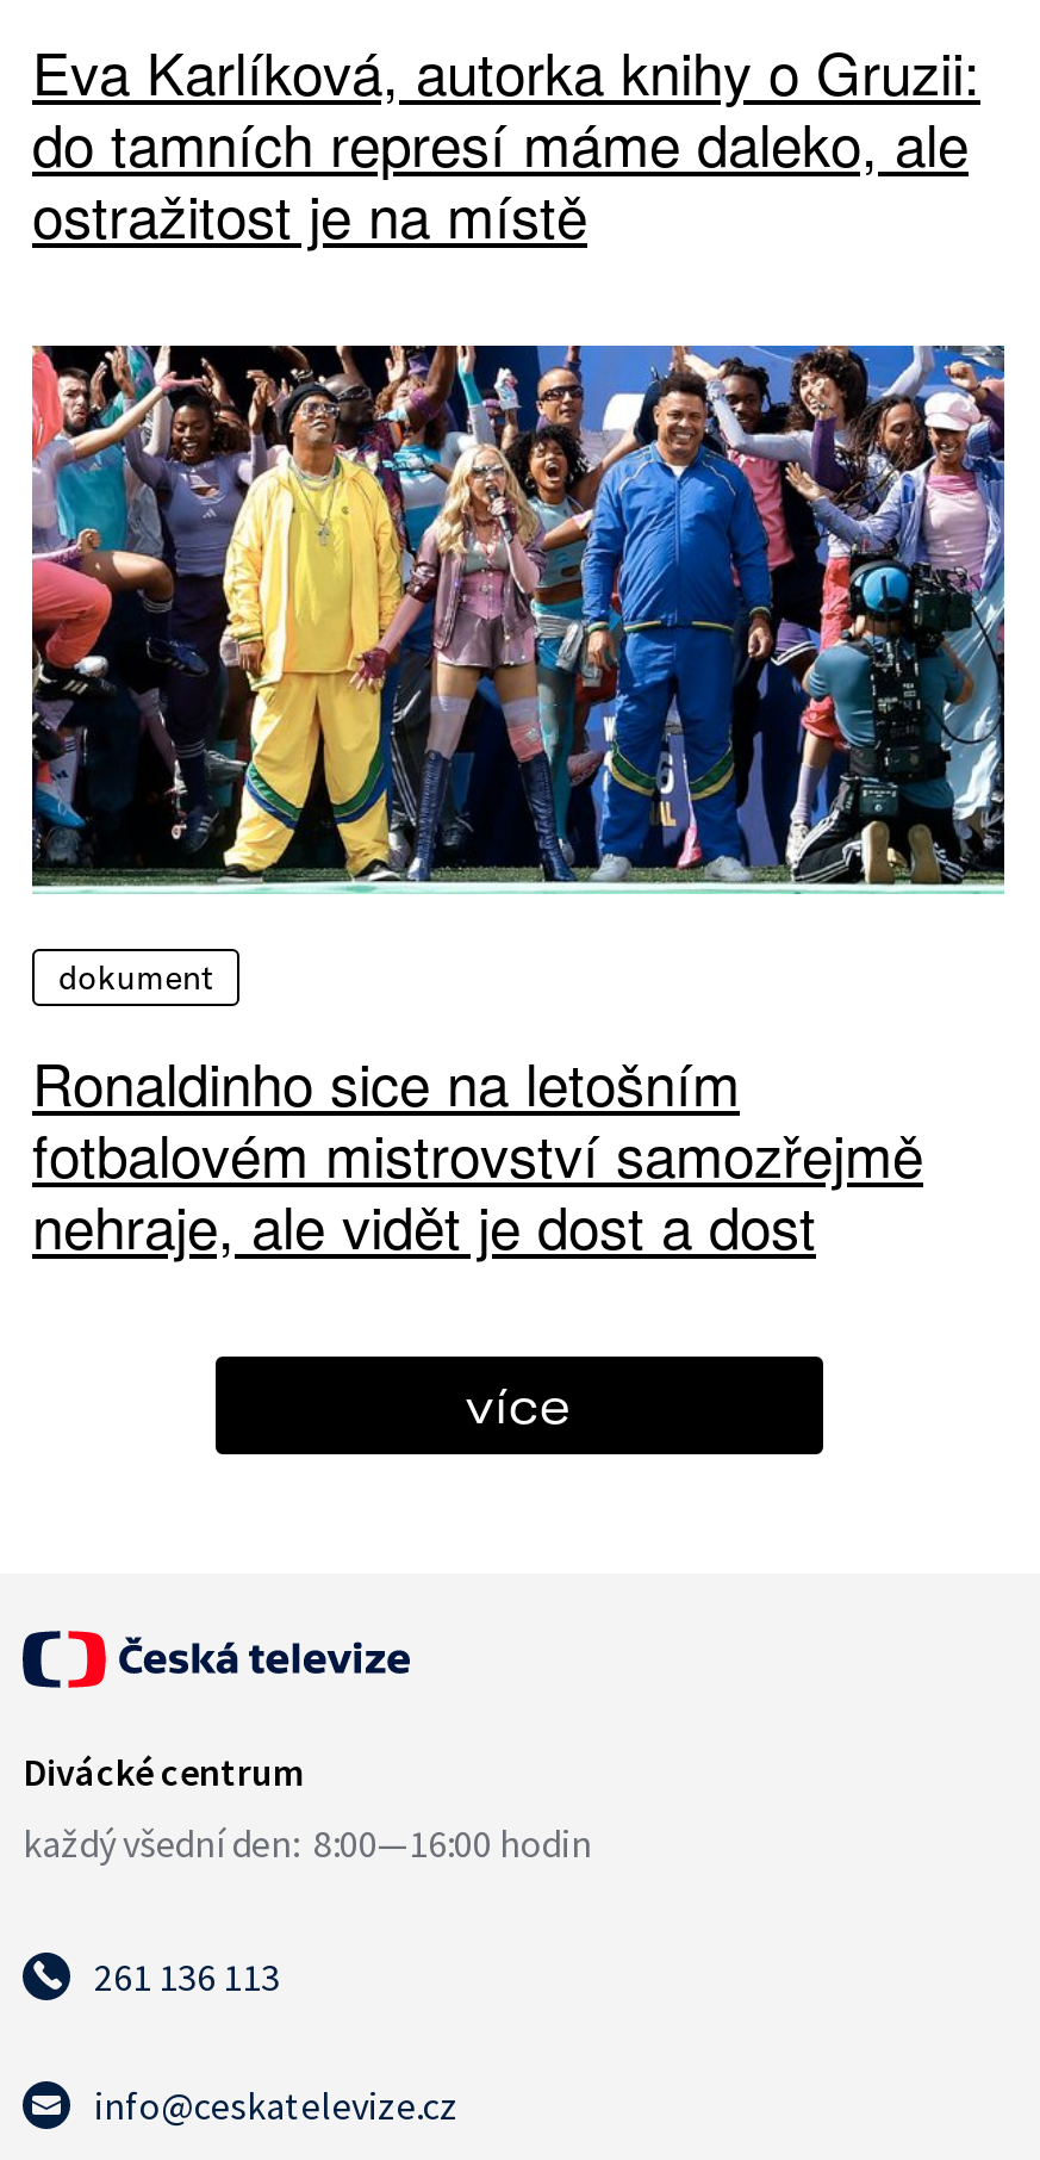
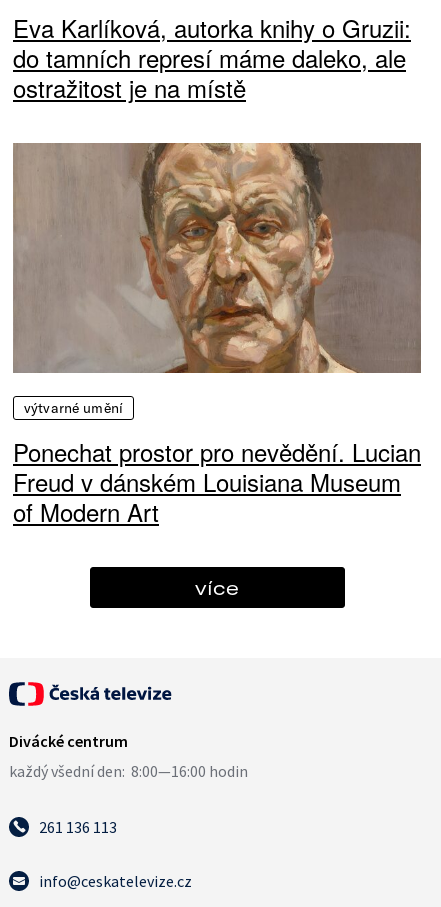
- [image]
- dokument
+ [image]
+ výtvarné umění

- Ronaldinho sice na letošním
- fotbalovém mistrovství samozřejmě
- nehraje, ale vidět je dost a dost
+ Ponechat prostor pro nevědění. Lucian
+ Freud v dánském Louisiana Museum
+ of Modern Art
